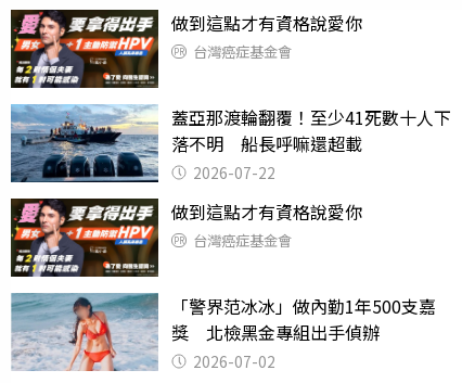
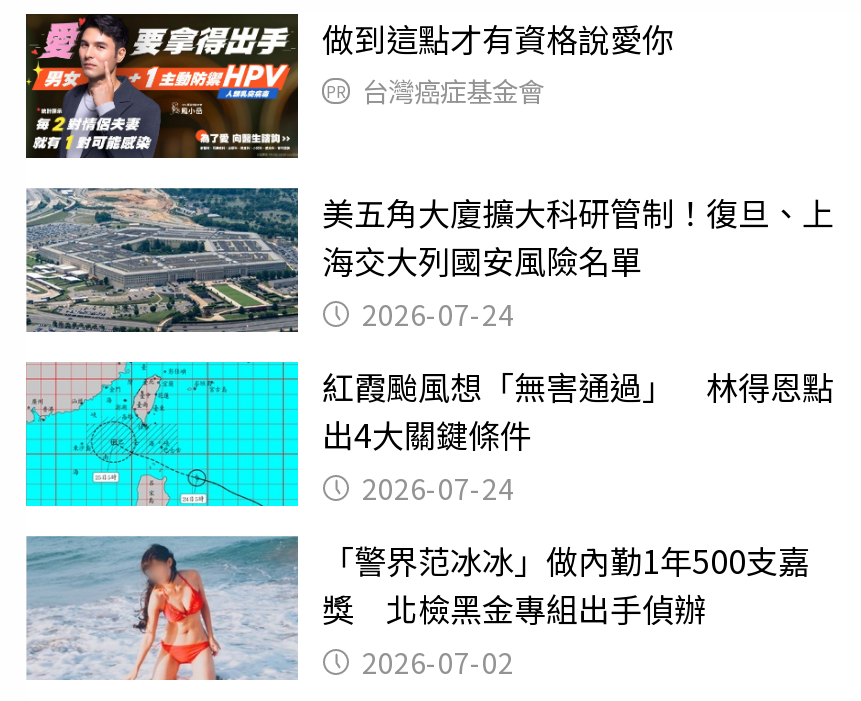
- [image]
- 蓋亞那渡輪翻覆！至少41死數十人下
- 落不明 船長呼嘛還超載
- 2026-07-22
+ [image]
+ 美五角大廈擴大科研管制！復旦、上
+ 海交大列國安風險名單
+ 2026-07-24

- [image]
- 做到這點才有資格說愛你
- 台灣癌症基金會
+ [image]
+ 紅霞颱風想「無害通過」 林得恩點
+ 出4大關鍵條件
+ 2026-07-24
